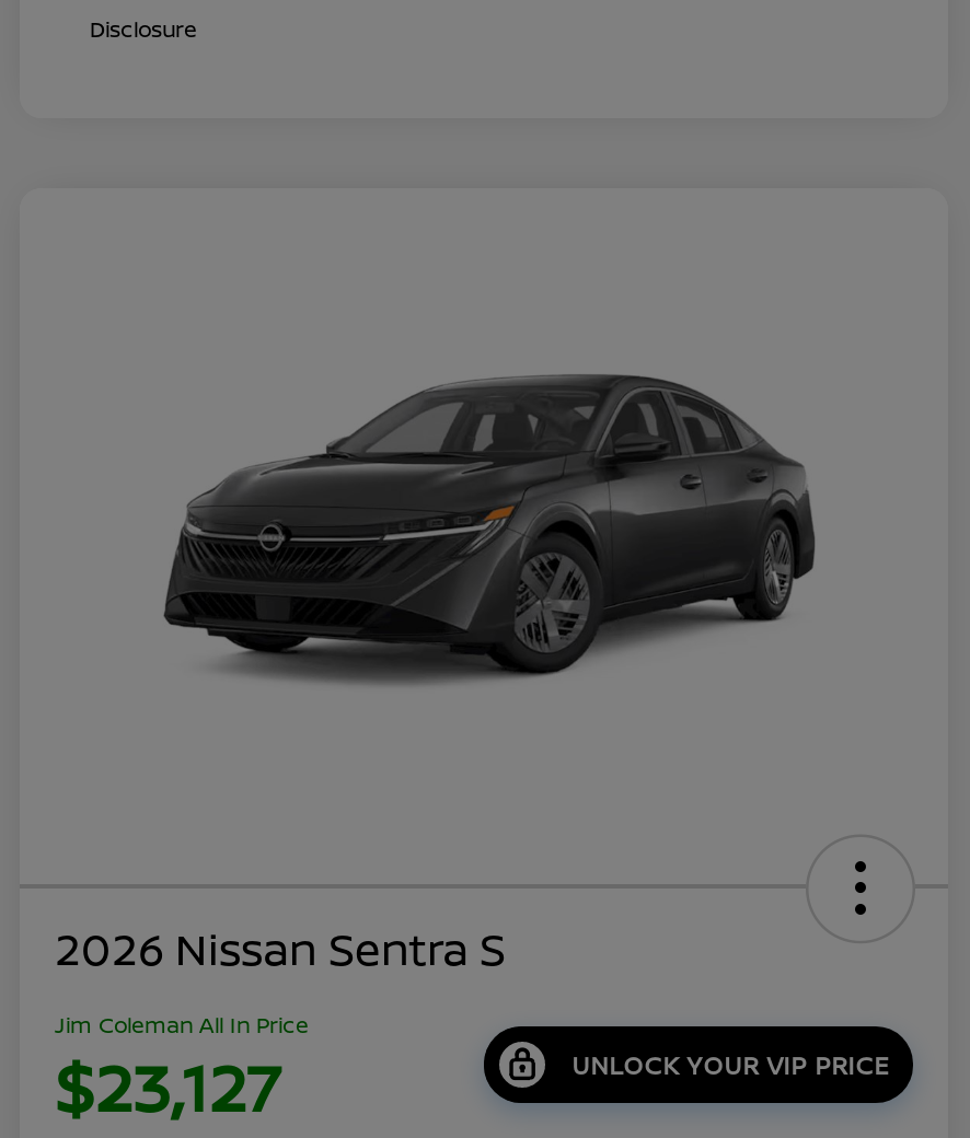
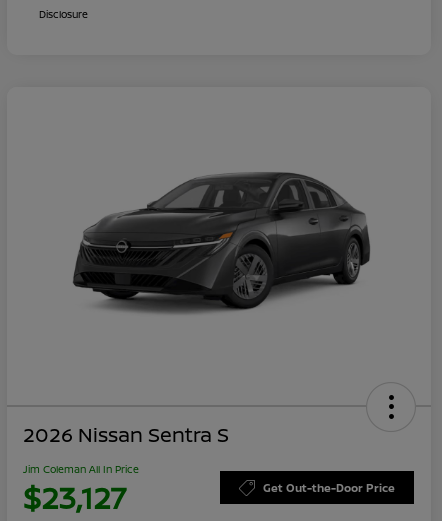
- UNLOCK YOUR VIP PRICE
+ Get Out-the-Door Price
